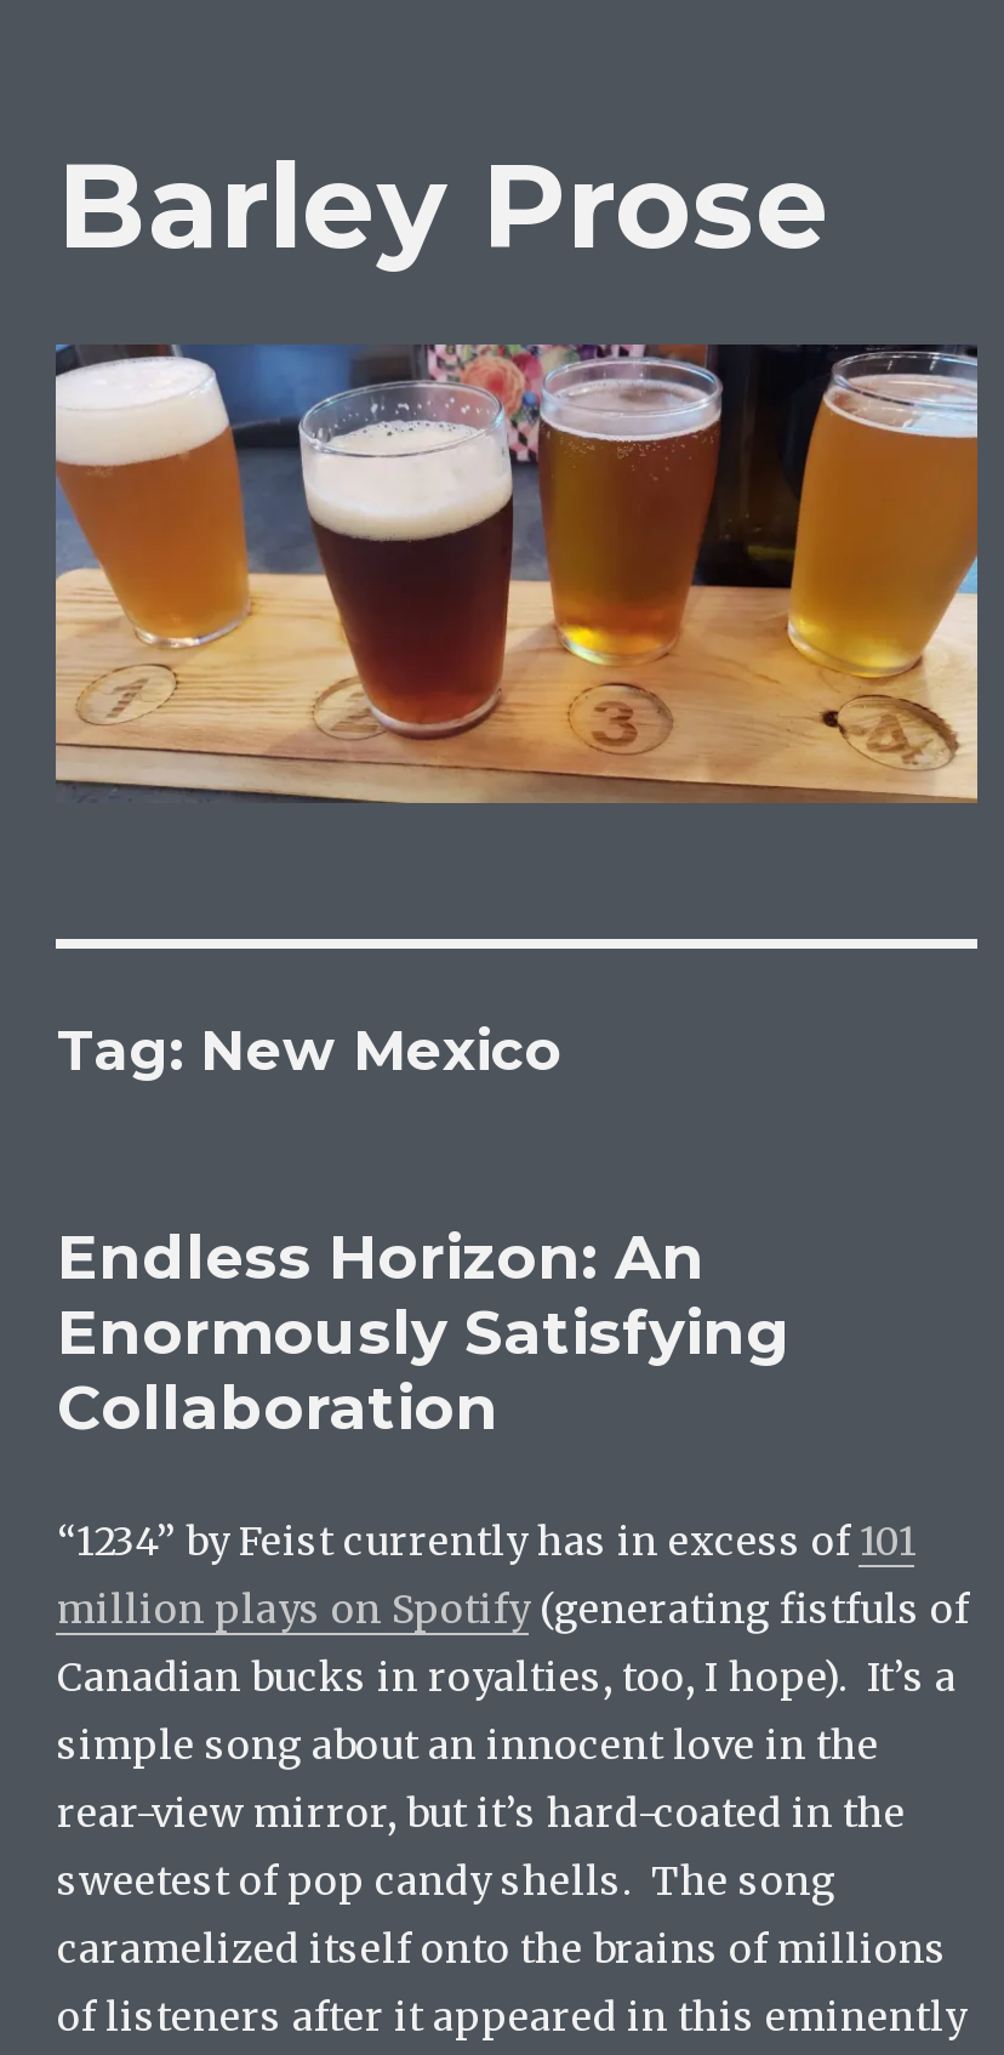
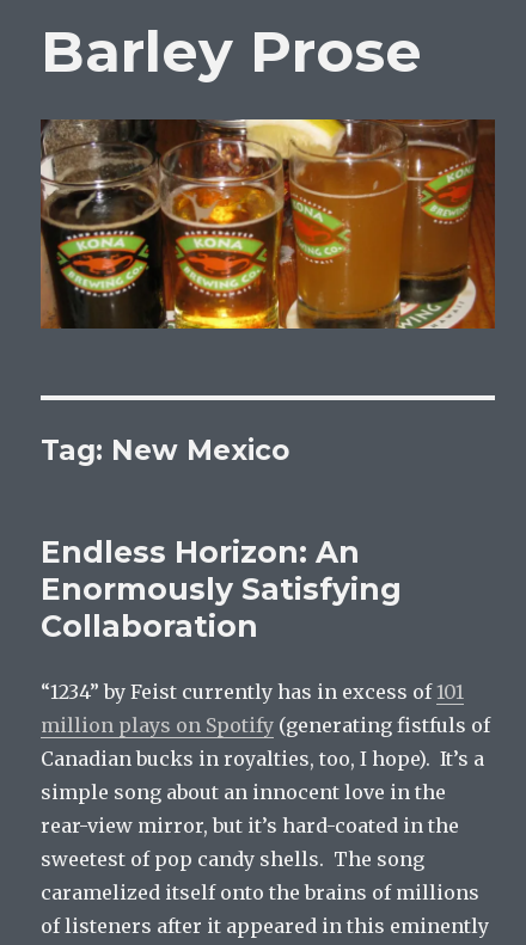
- [image]
+ [image]
